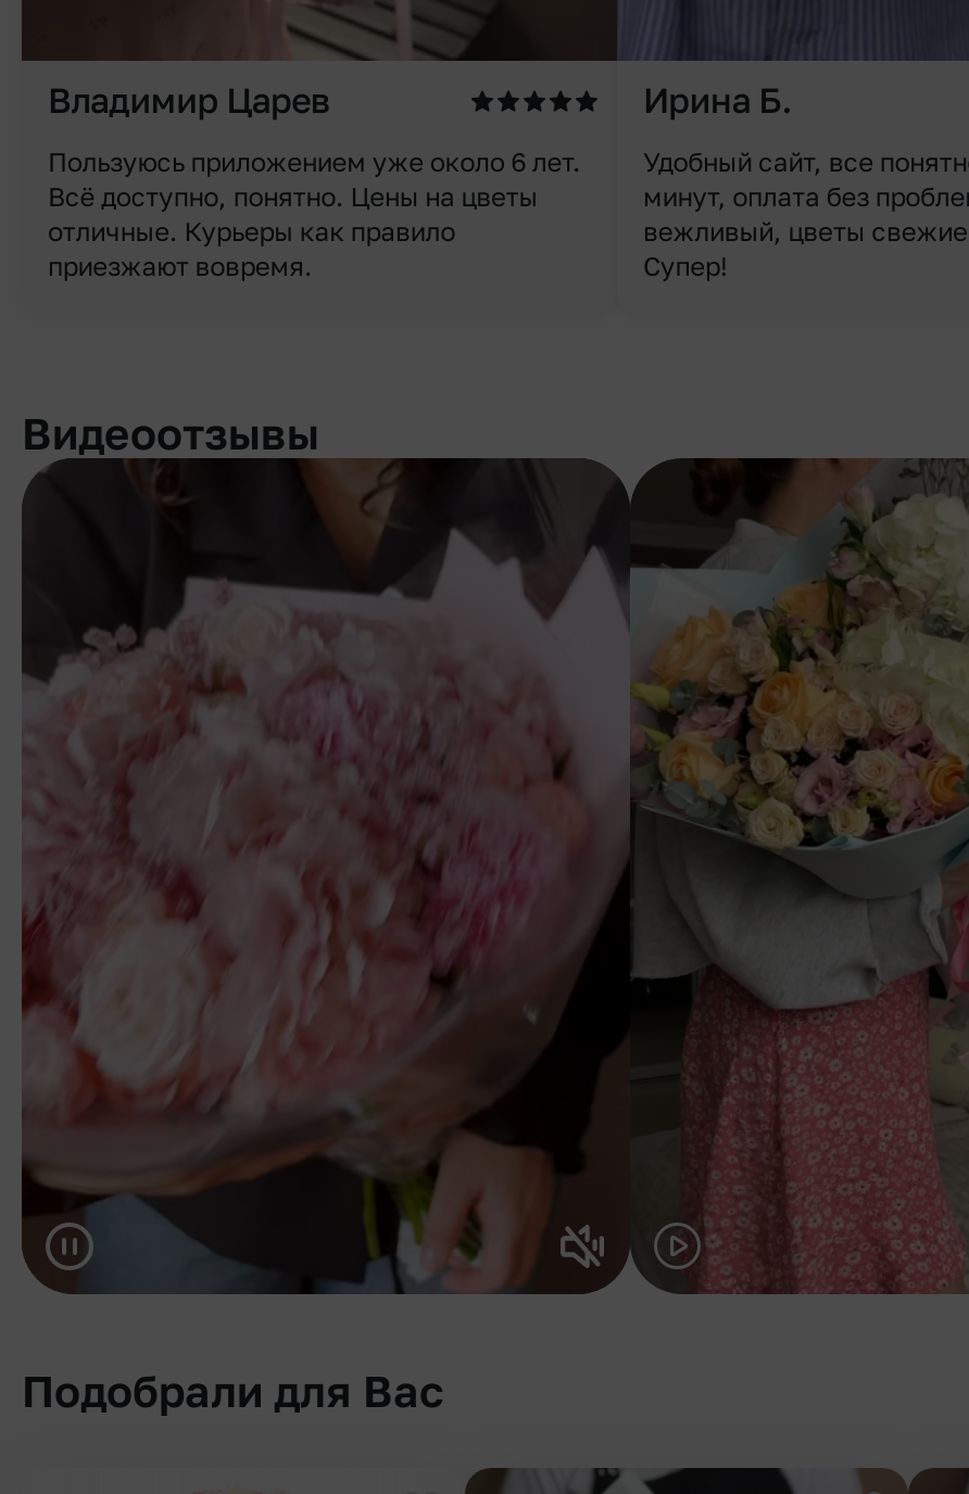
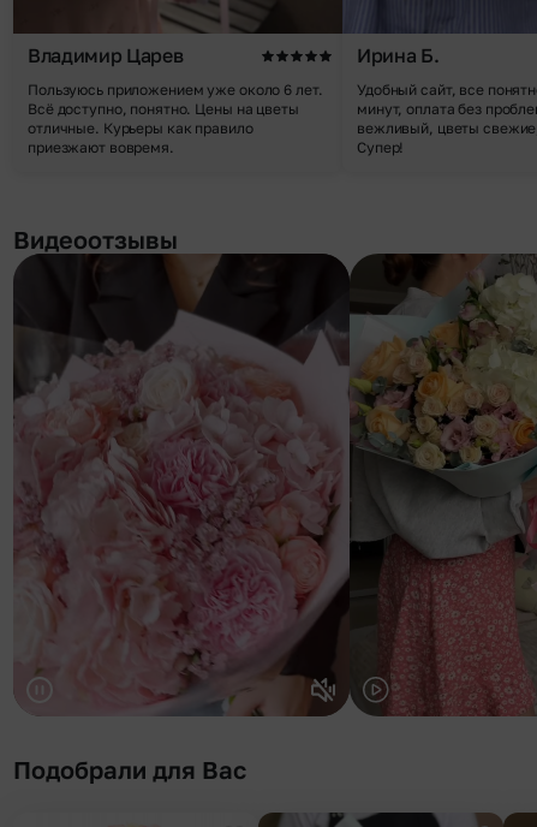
- [image]
+ [image]
